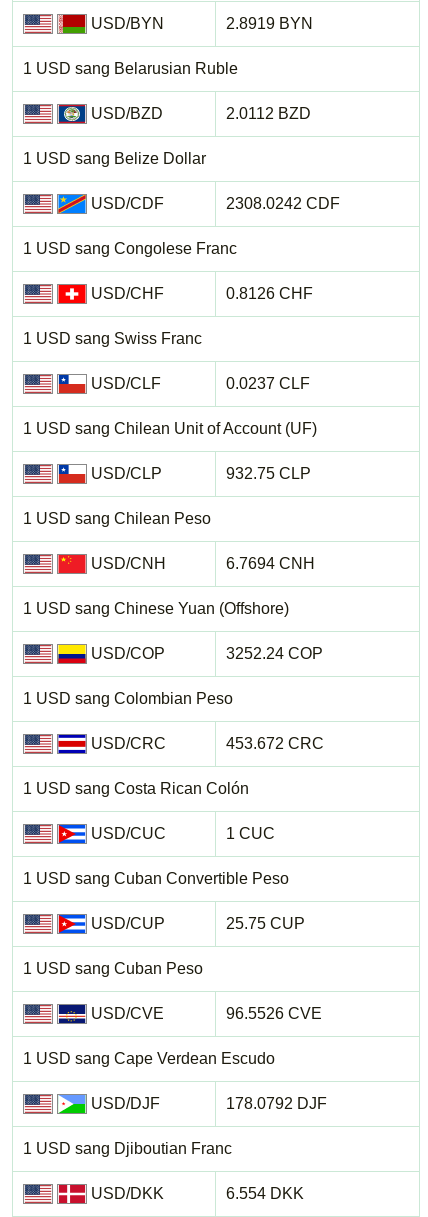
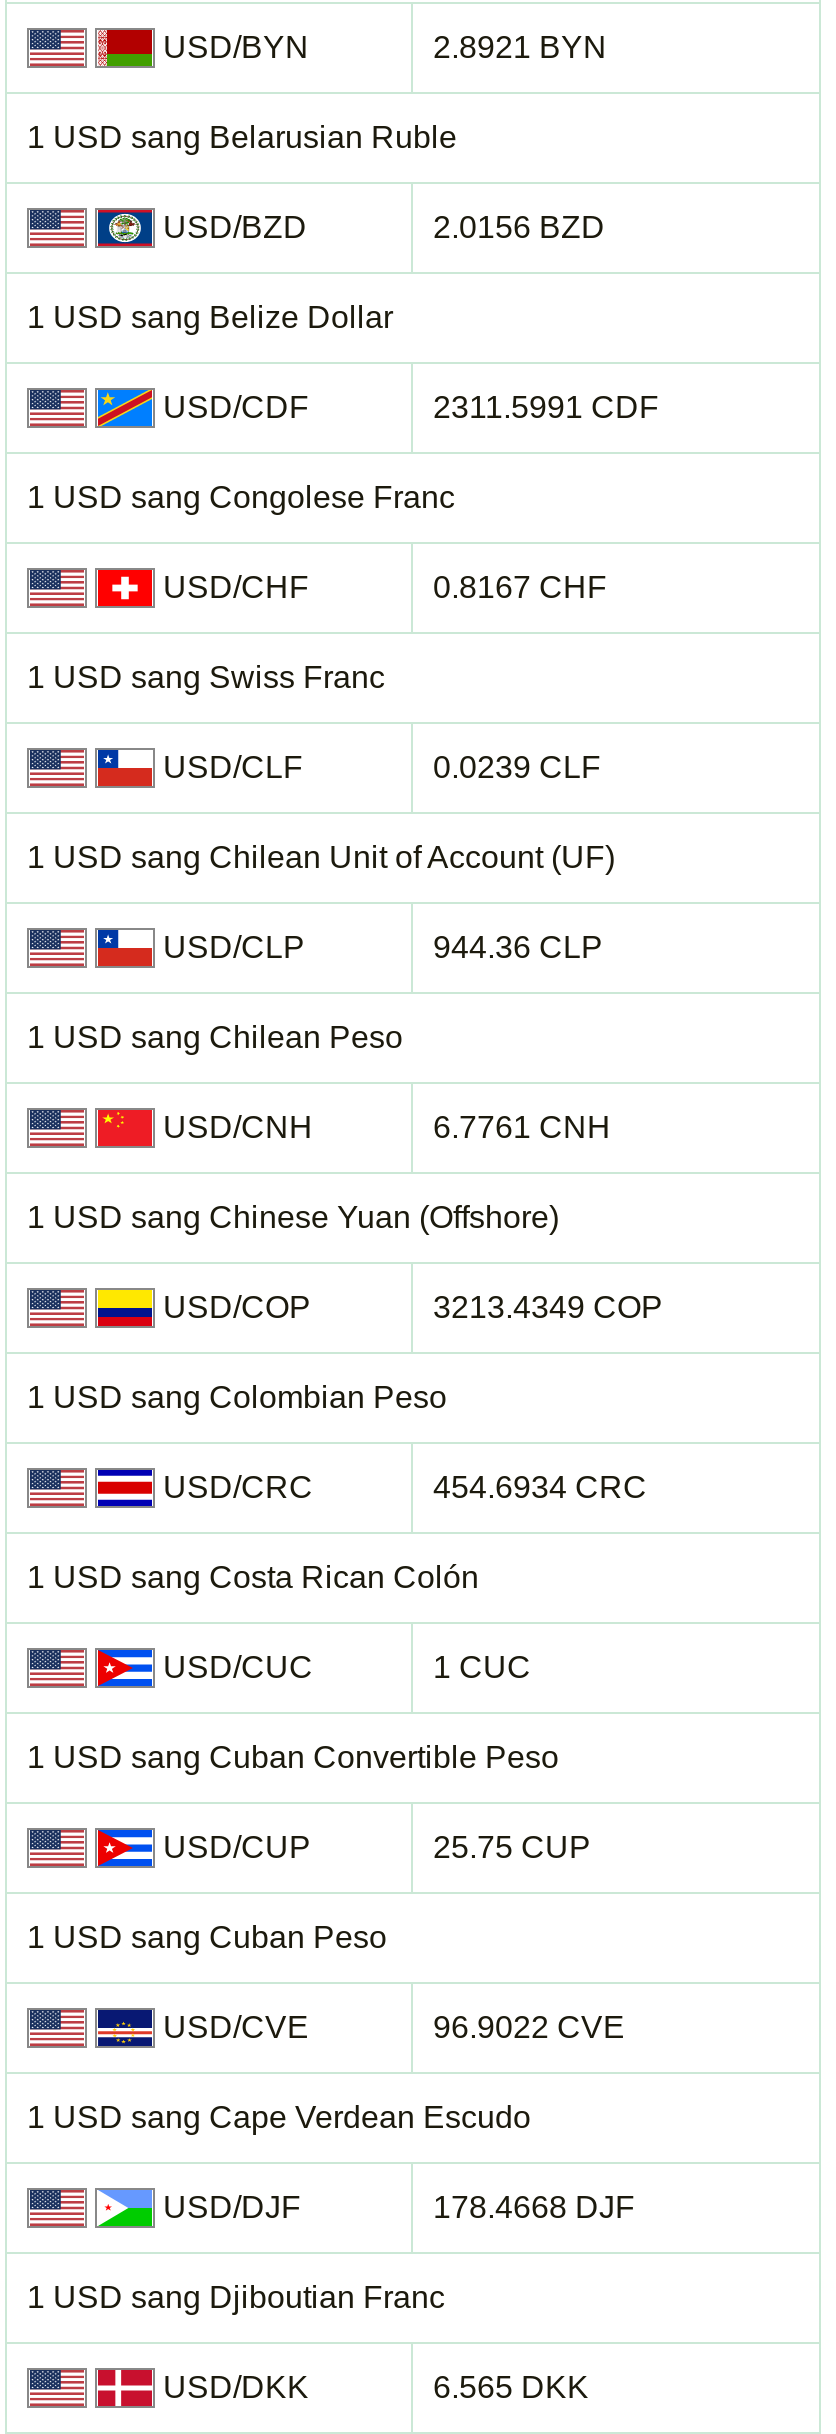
- 2.8919 BYN
+ 2.8921 BYN

- 2.0112 BZD
+ 2.0156 BZD

- 2308.0242 CDF
+ 2311.5991 CDF

- 0.8126 CHF
+ 0.8167 CHF

- 0.0237 CLF
+ 0.0239 CLF

- 932.75 CLP
+ 944.36 CLP

- 6.7694 CNH
+ 6.7761 CNH

- 3252.24 COP
+ 3213.4349 COP

- 453.672 CRC
+ 454.6934 CRC

- 96.5526 CVE
+ 96.9022 CVE

- 178.0792 DJF
+ 178.4668 DJF

- 6.554 DKK
+ 6.565 DKK
